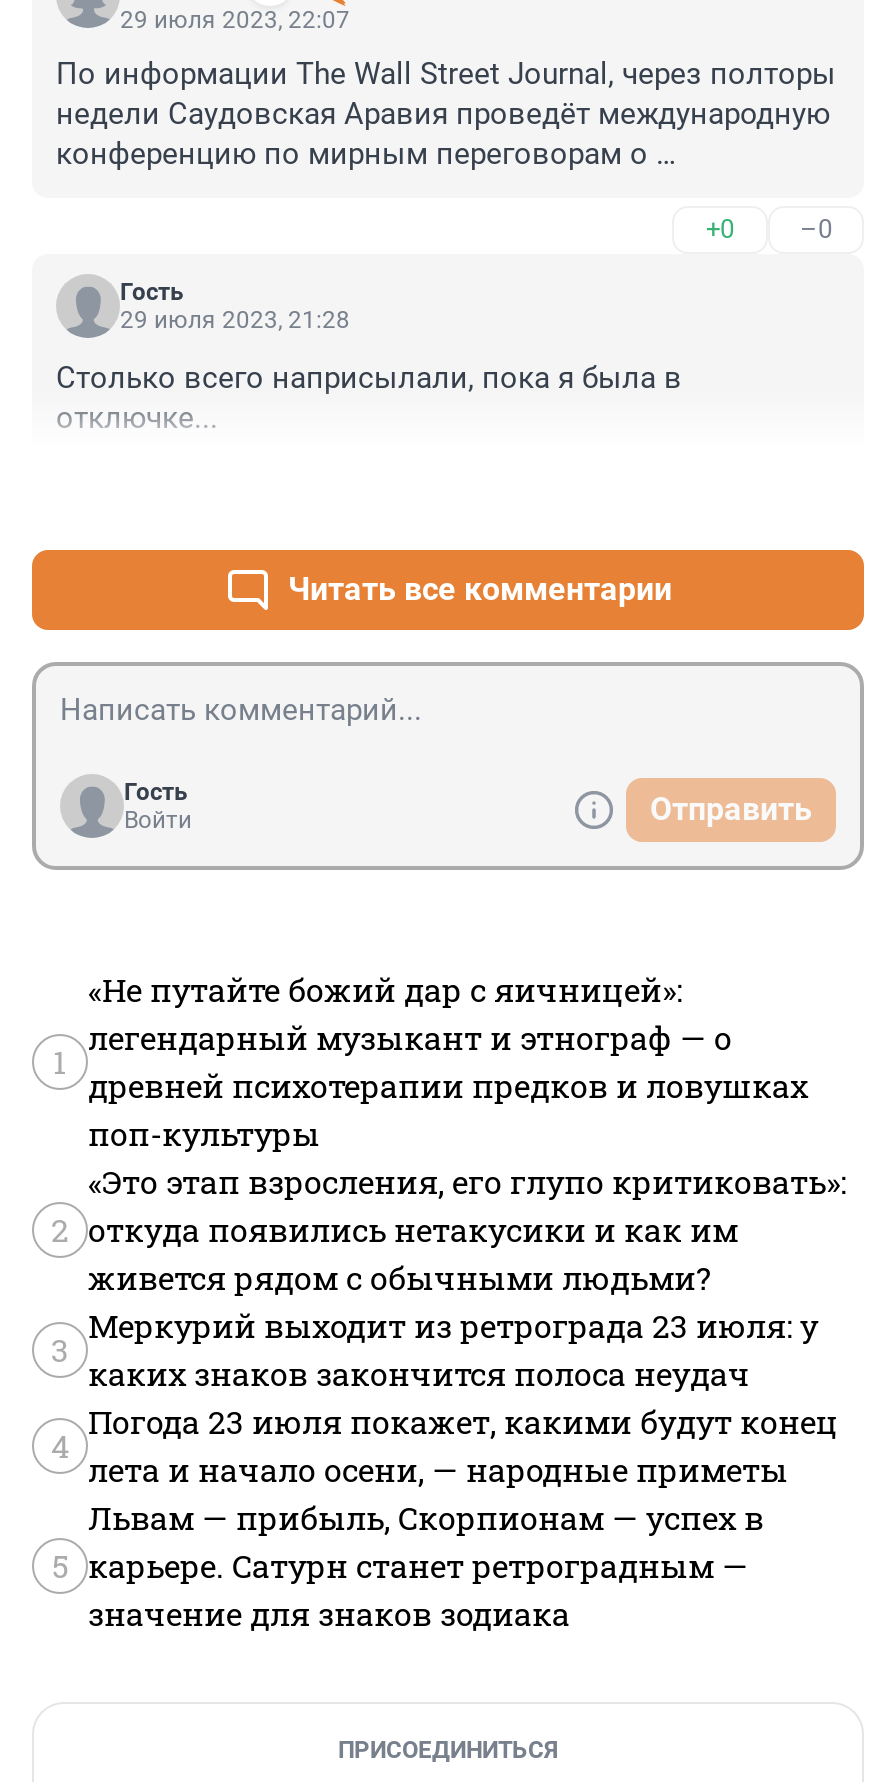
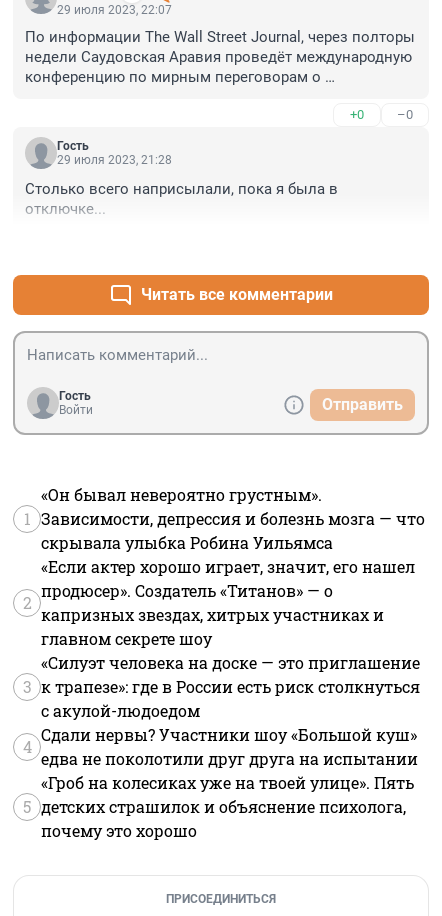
- «Не путайте божий дар с яичницей»:
- легендарный музыкант и этнограф — о
- древней психотерапии предков и ловушках
- поп-культуры
+ «Он бывал невероятно грустным».
+ Зависимости, депрессия и болезнь мозга — что
+ скрывала улыбка Робина Уильямса

- «Это этап взросления, его глупо критиковать»:
- откуда появились нетакусики и как им
- живется рядом с обычными людьми?
+ «Если актер хорошо играет, значит, его нашел
+ продюсер». Создатель «Титанов» — о
+ капризных звездах, хитрых участниках и
+ главном секрете шоу

- Меркурий выходит из ретрограда 23 июля: у
- каких знаков закончится полоса неудач
+ «Силуэт человека на доске — это приглашение
+ к трапезе»: где в России есть риск столкнуться
+ с акулой-людоедом

- Погода 23 июля покажет, какими будут конец
- лета и начало осени, — народные приметы
+ Сдали нервы? Участники шоу «Большой куш»
+ едва не поколотили друг друга на испытании

- Львам — прибыль, Скорпионам — успех в
- карьере. Сатурн станет ретроградным —
- значение для знаков зодиака
+ «Гроб на колесиках уже на твоей улице». Пять
+ детских страшилок и объяснение психолога,
+ почему это хорошо
